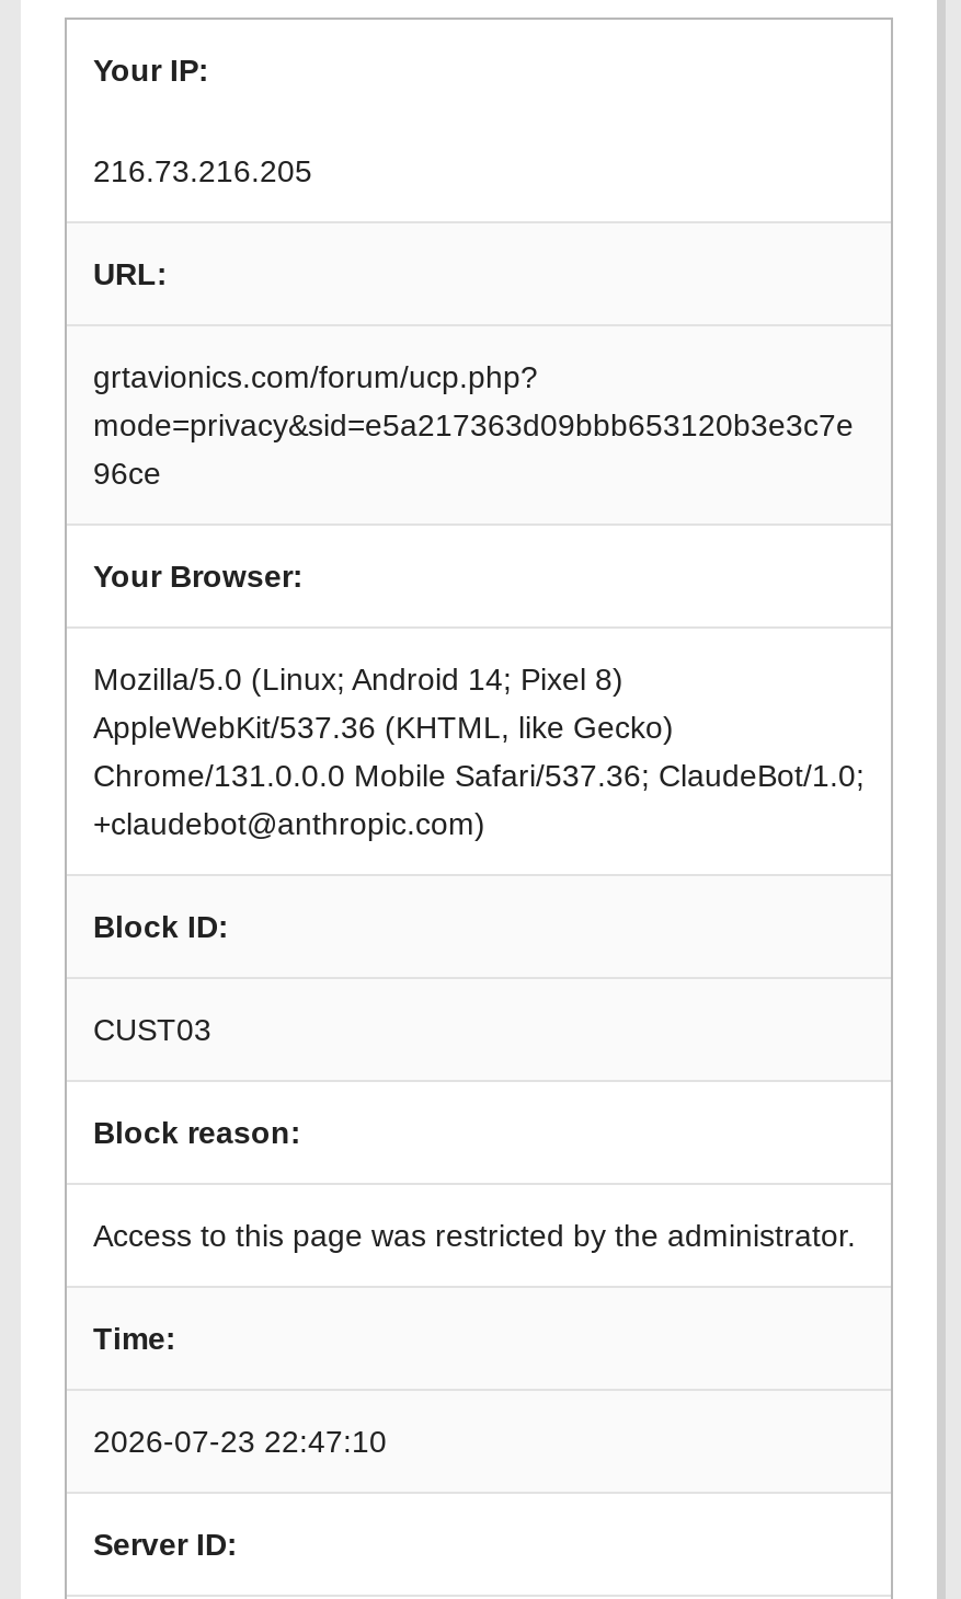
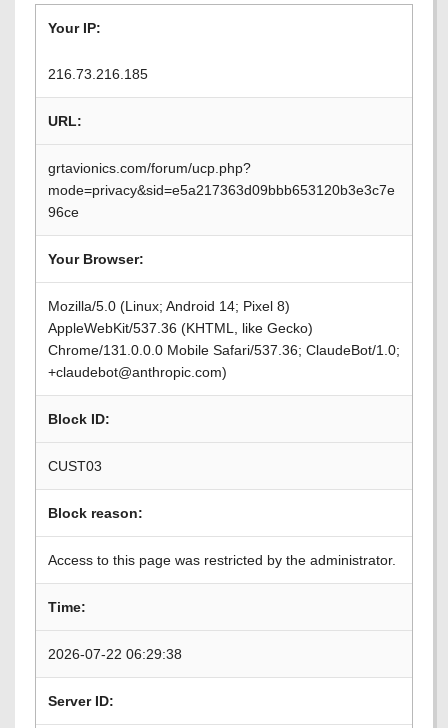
- 216.73.216.205
+ 216.73.216.185

- 2026-07-23 22:47:10
+ 2026-07-22 06:29:38
